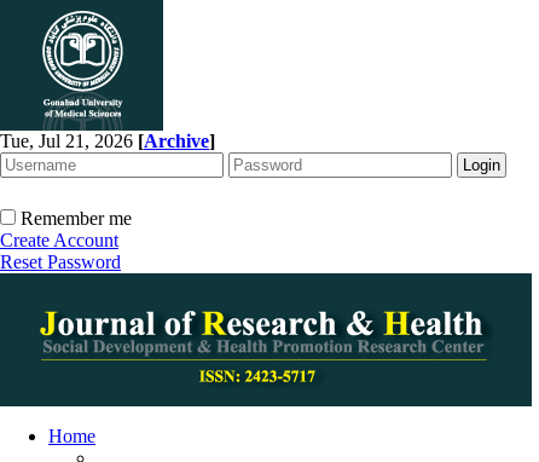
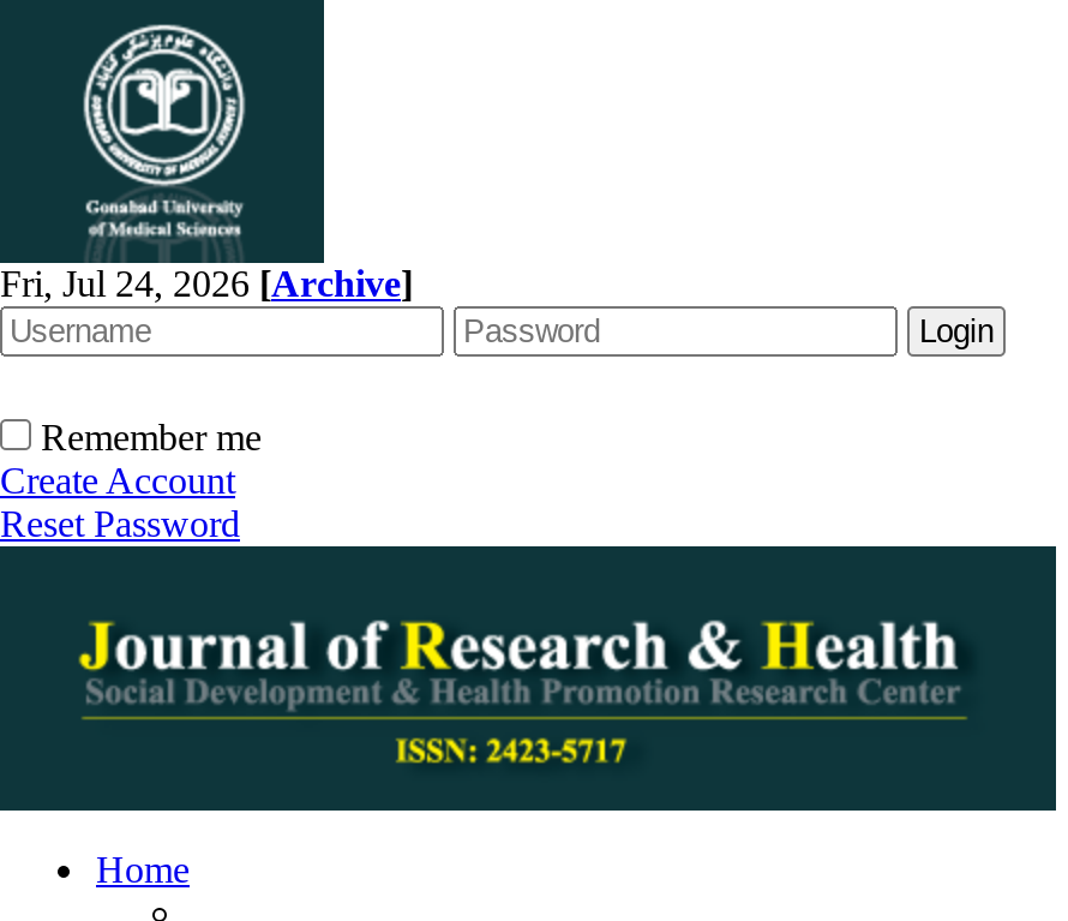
- Tue, Jul 21, 2026[Archive]
+ Fri, Jul 24, 2026[Archive]
